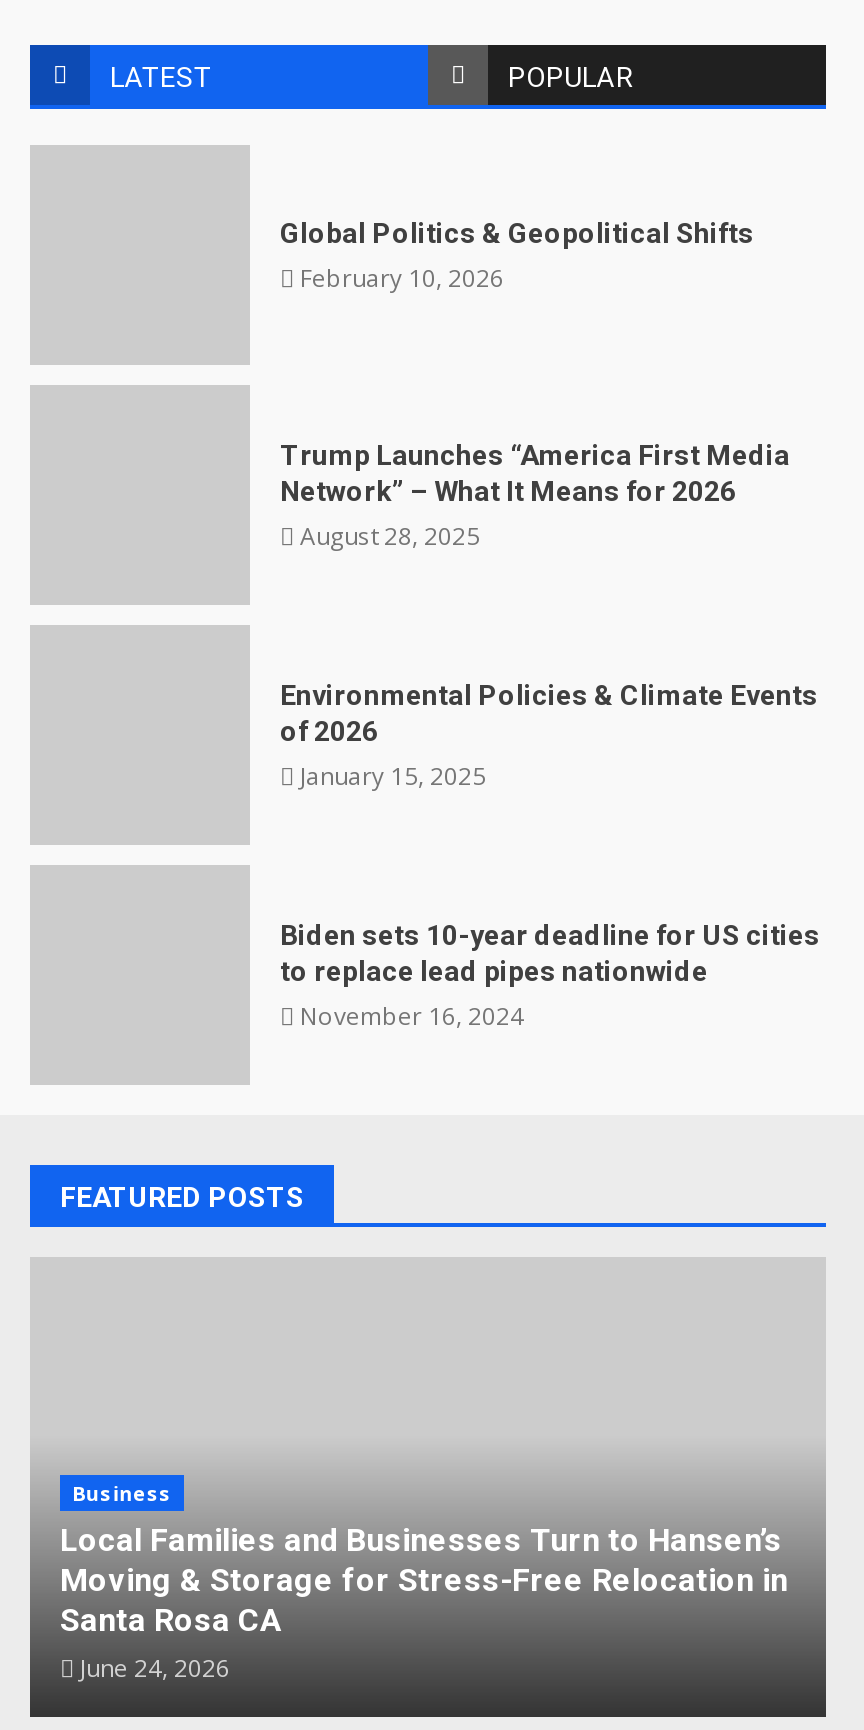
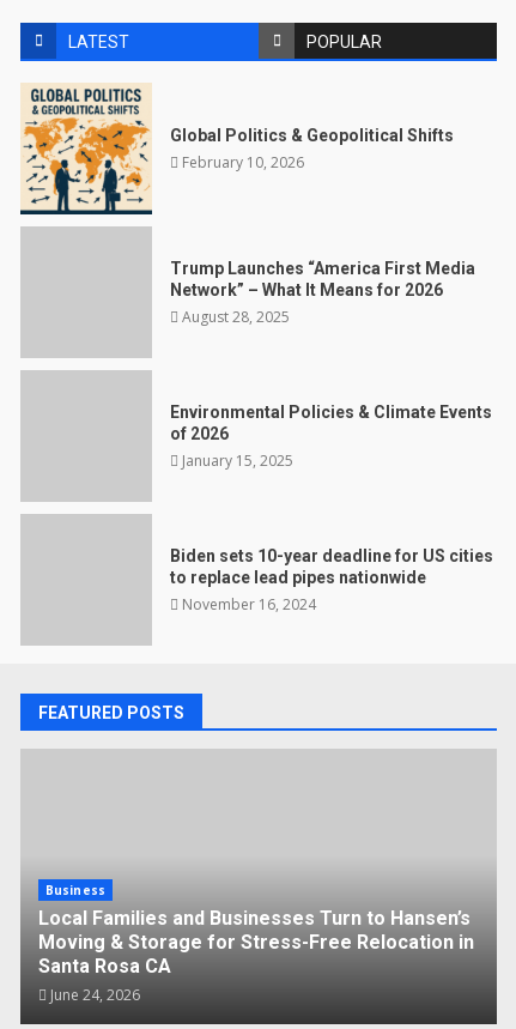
+ [image]
